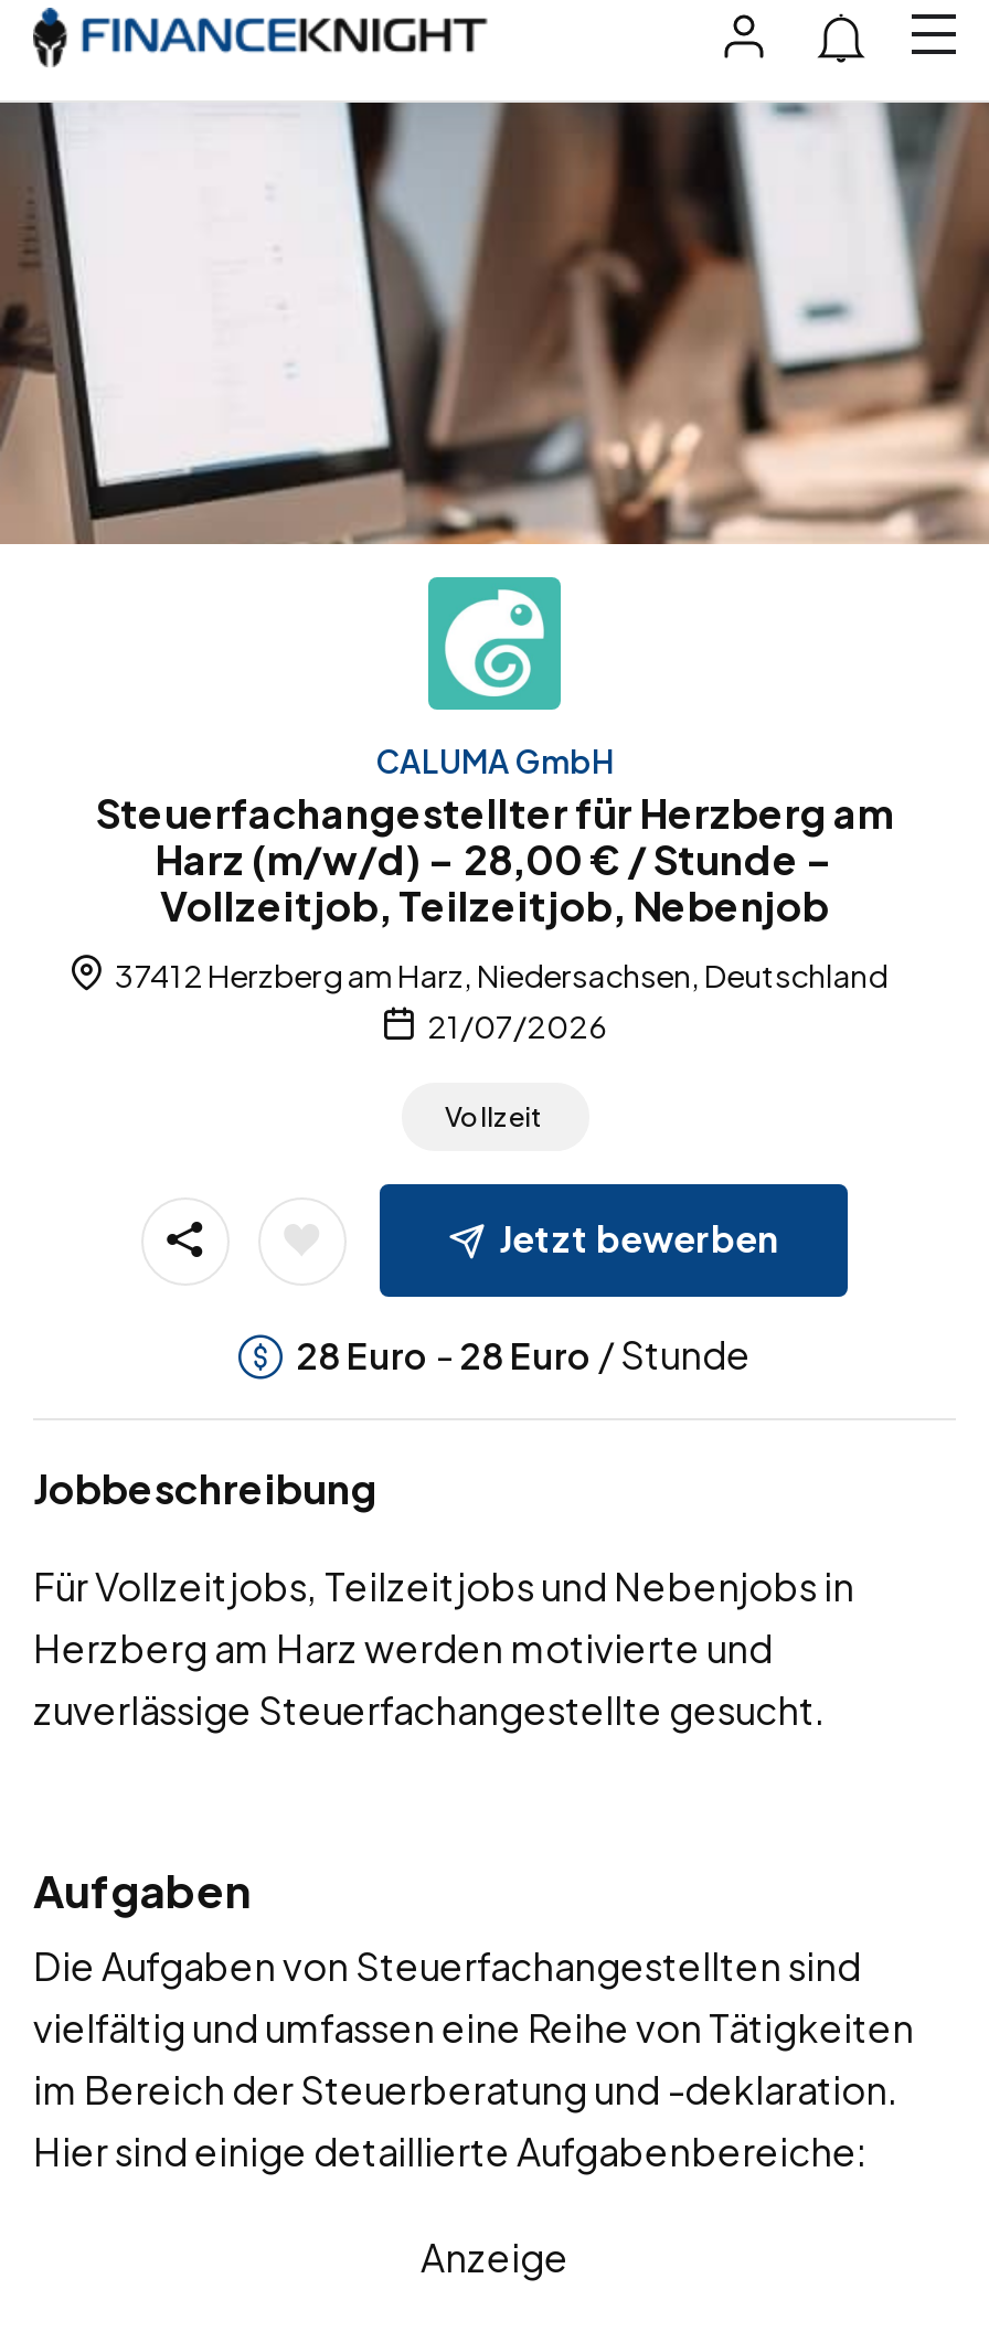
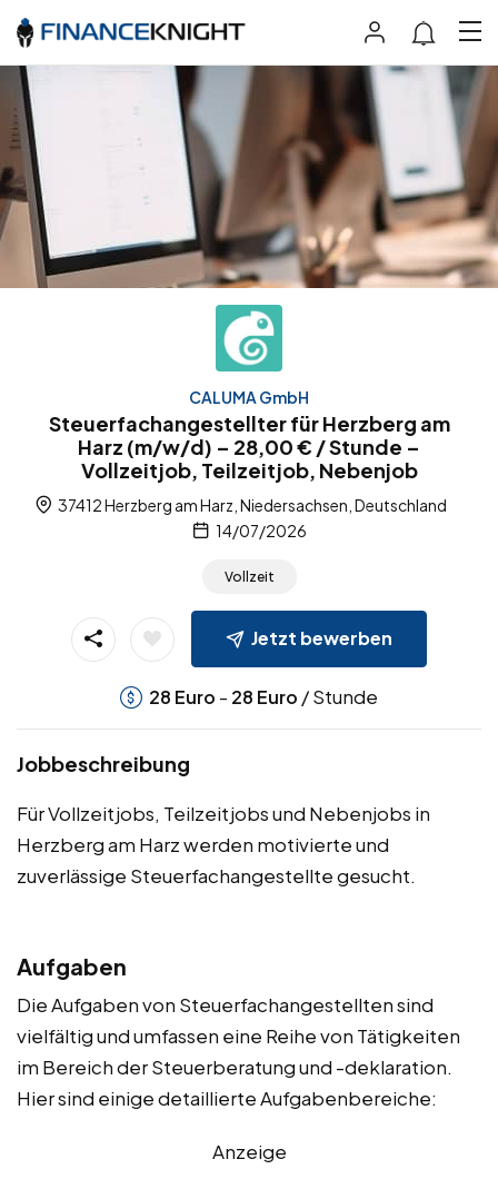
- 21/07/2026
+ 14/07/2026
